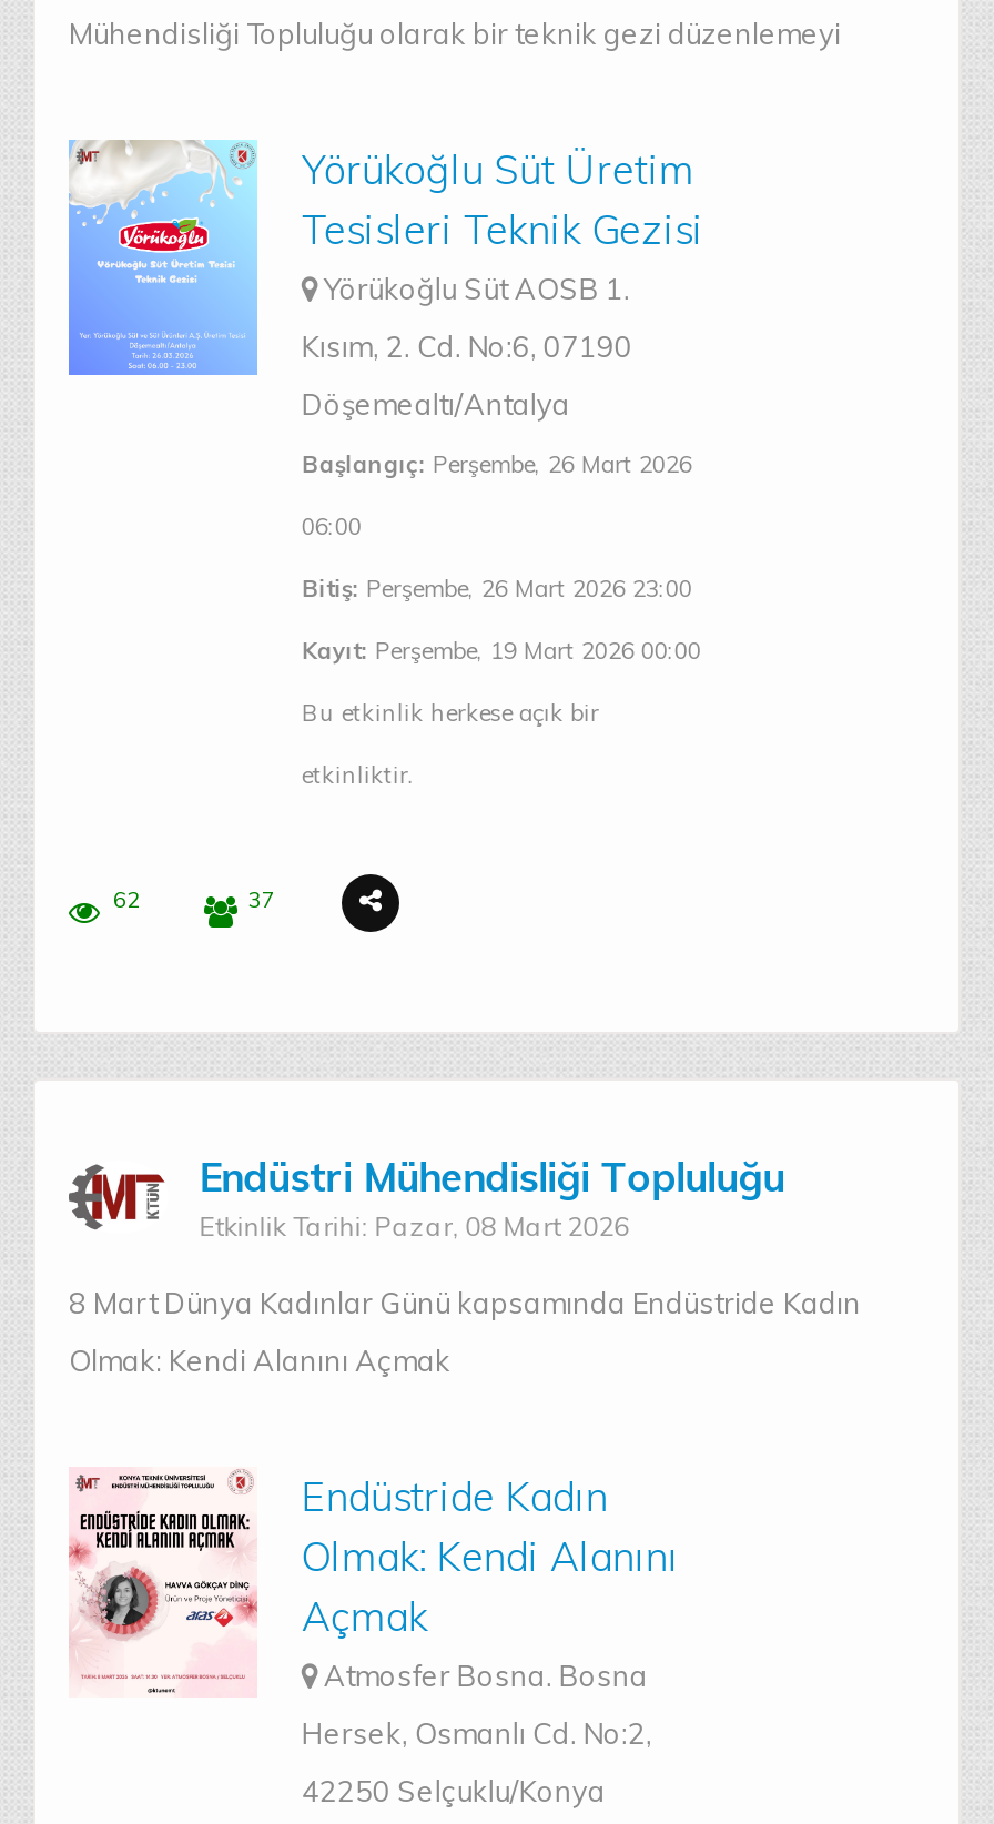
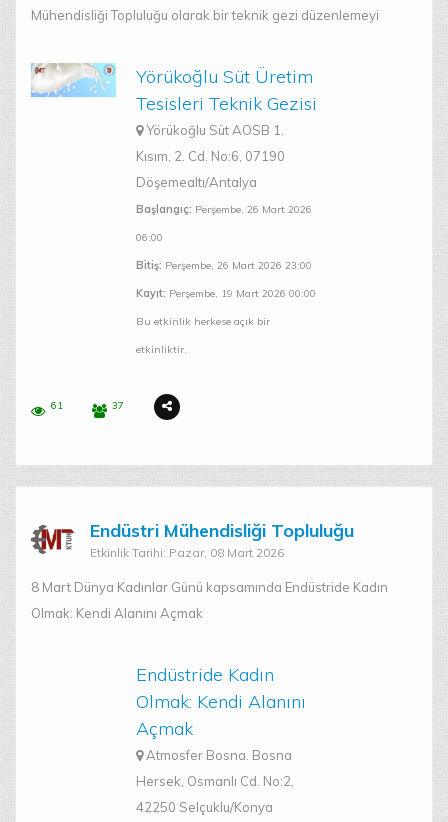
- [image]

- 62
+ 61

- [image]
